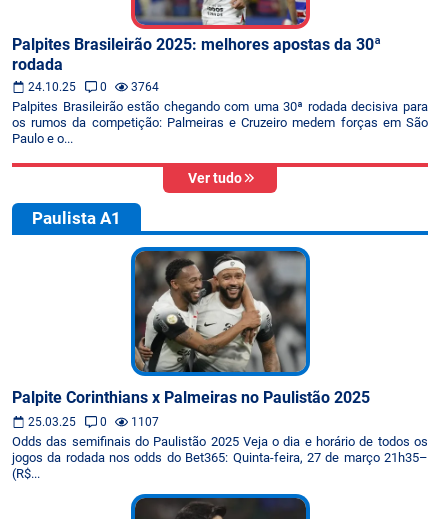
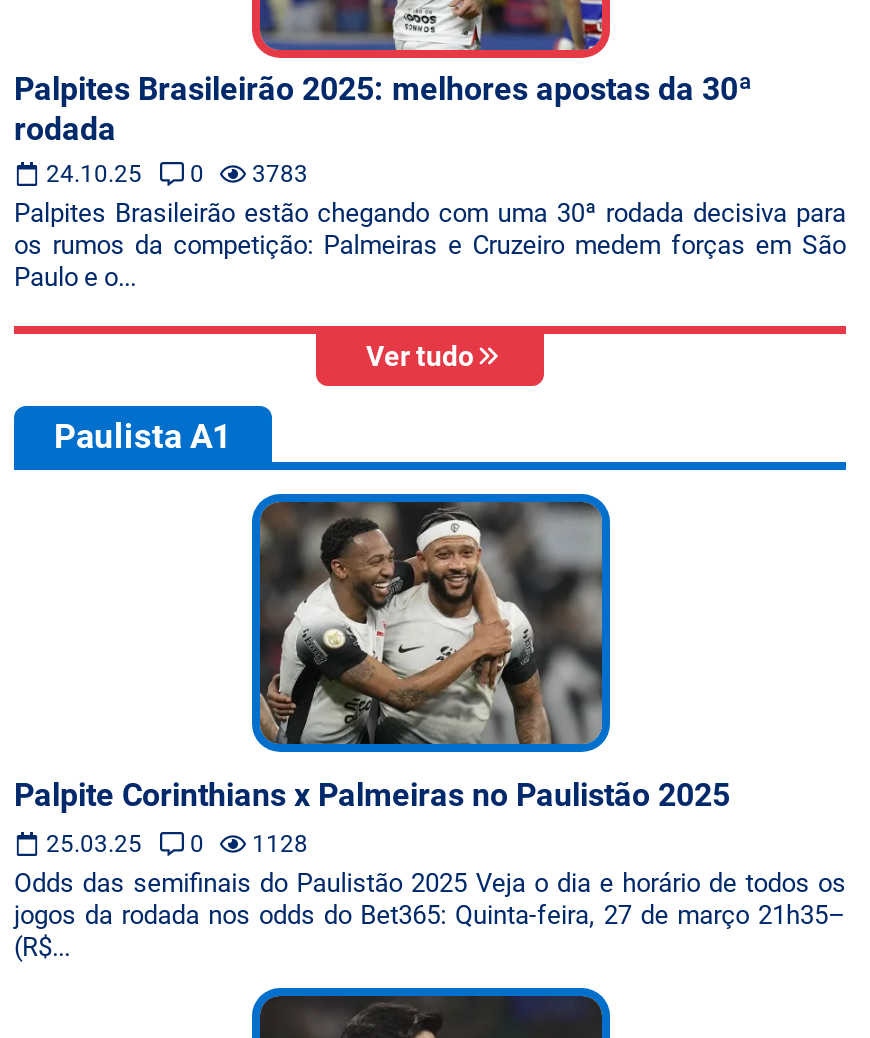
- 24.10.25 0 3764
+ 24.10.25 0 3783

- 25.03.25 0 1107
+ 25.03.25 0 1128
